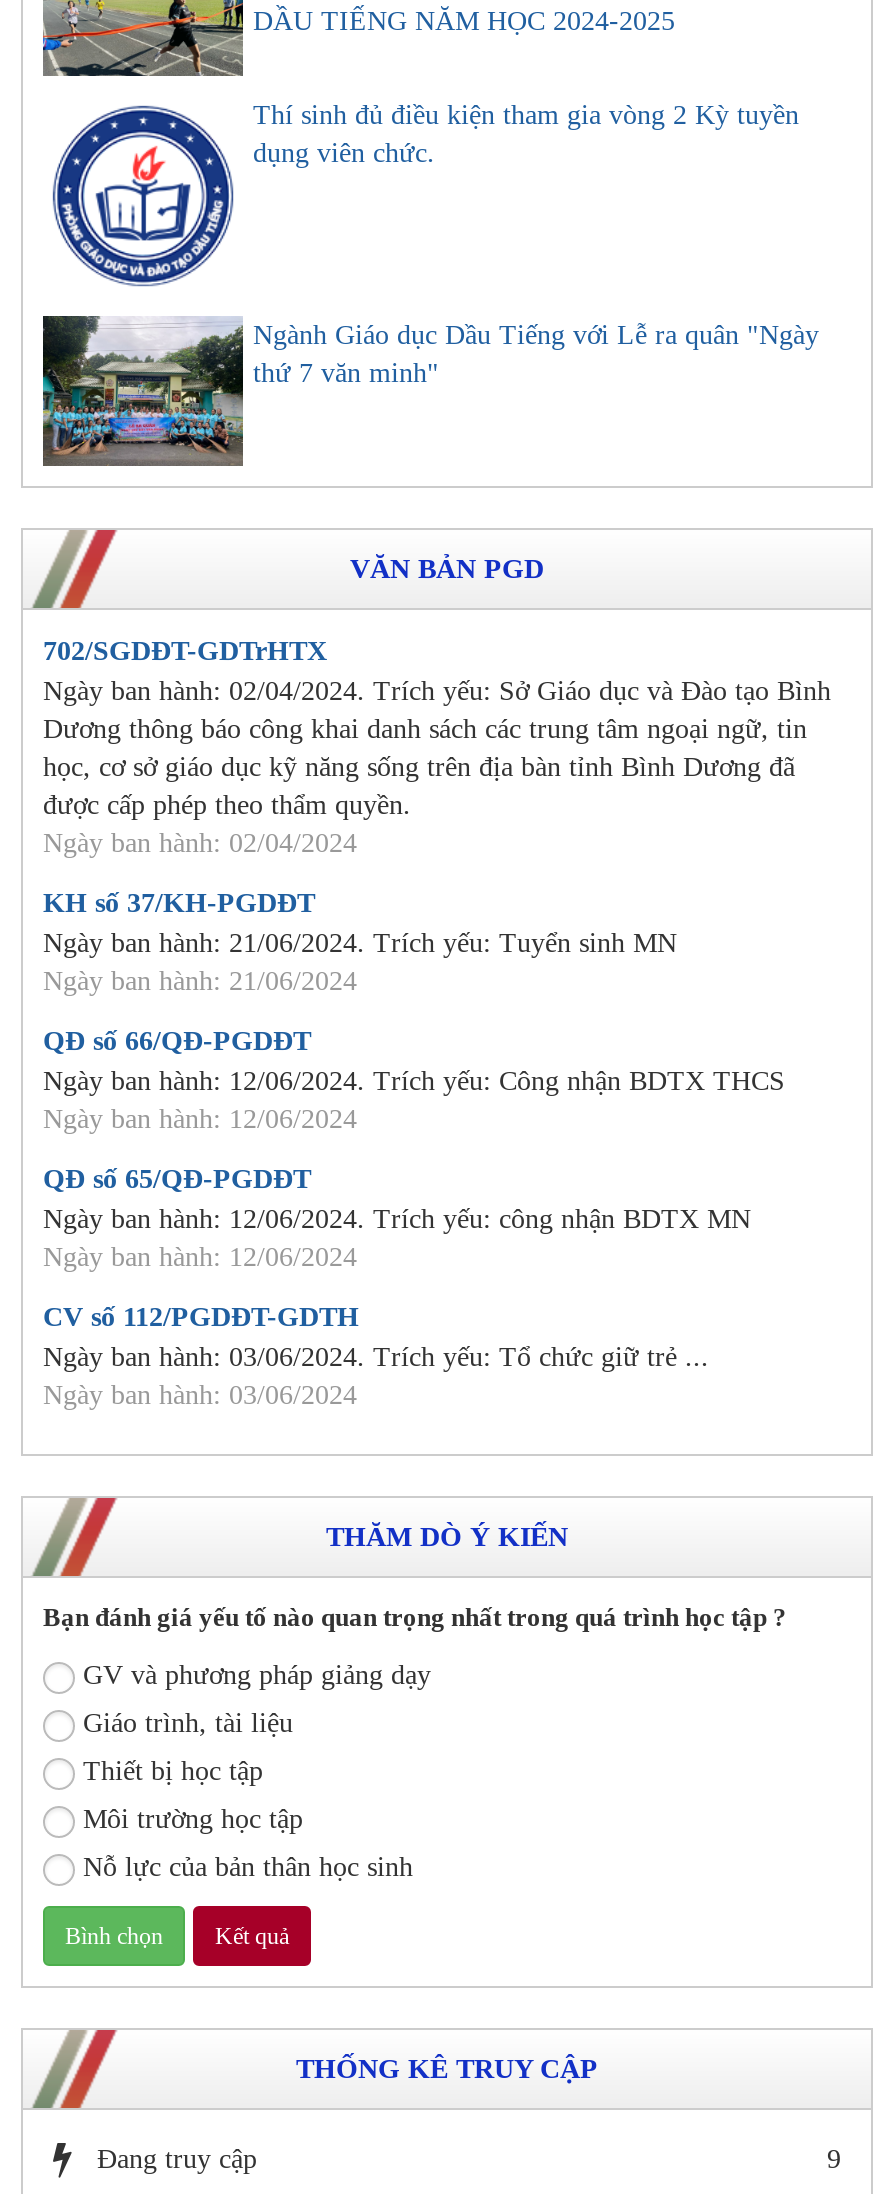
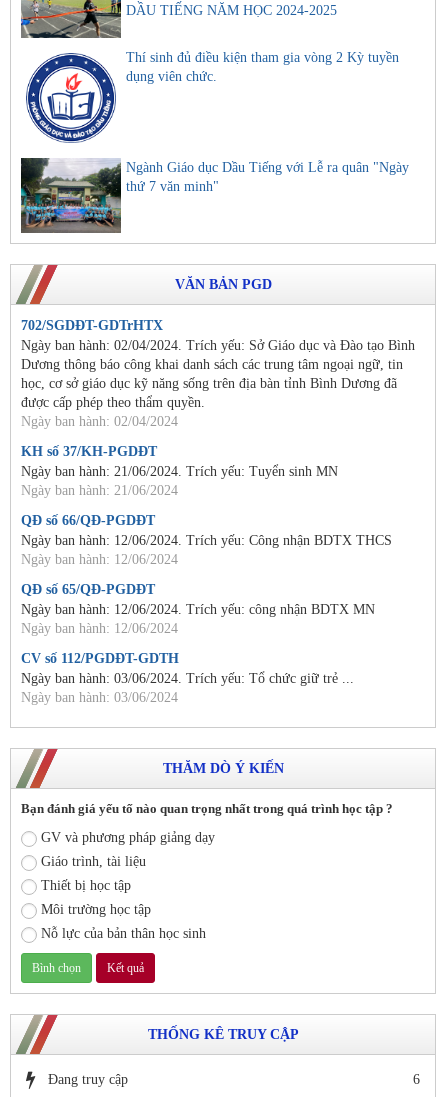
- 9
+ 6
